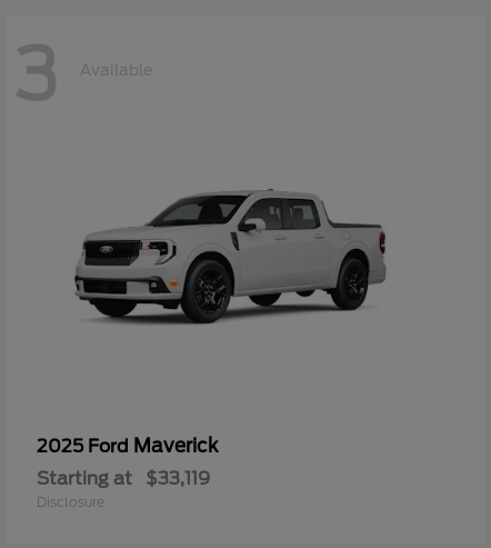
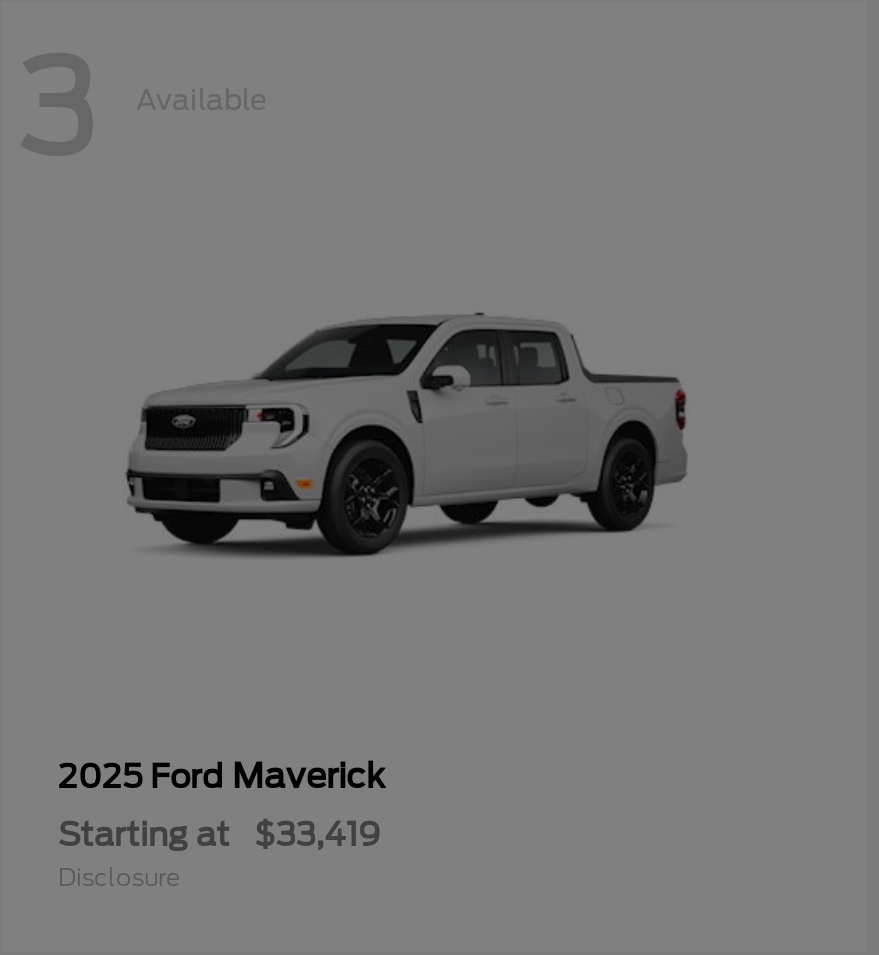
- Starting at $33,119
+ Starting at $33,419
